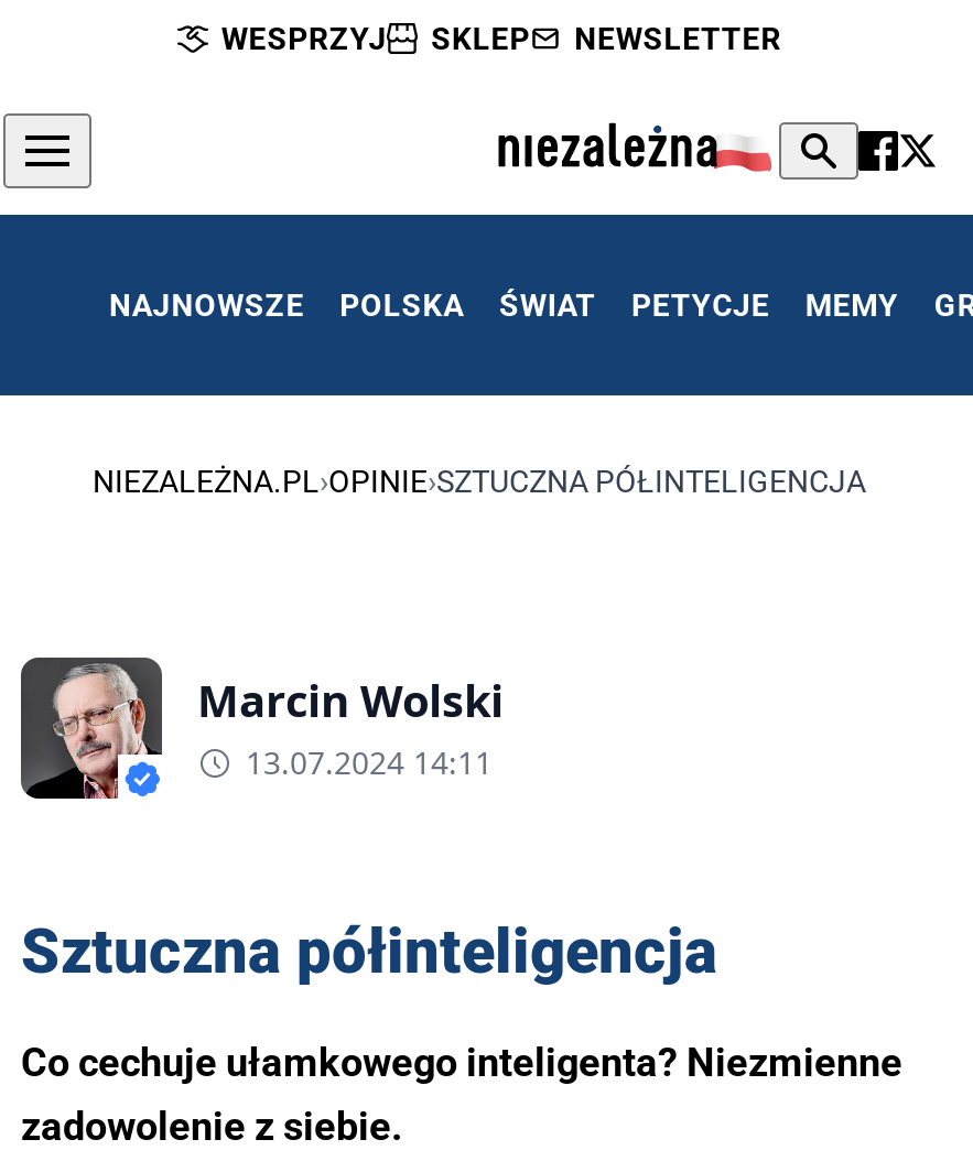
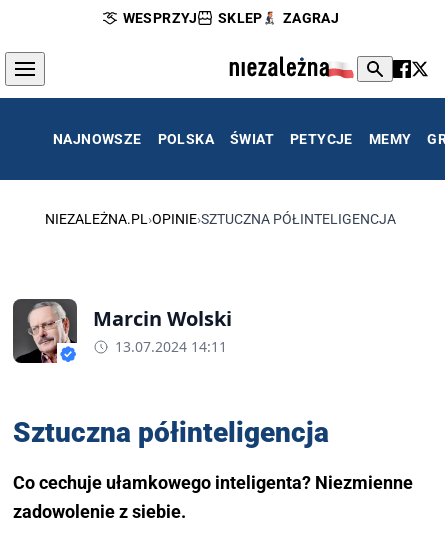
- NEWSLETTER
+ ZAGRAJ
